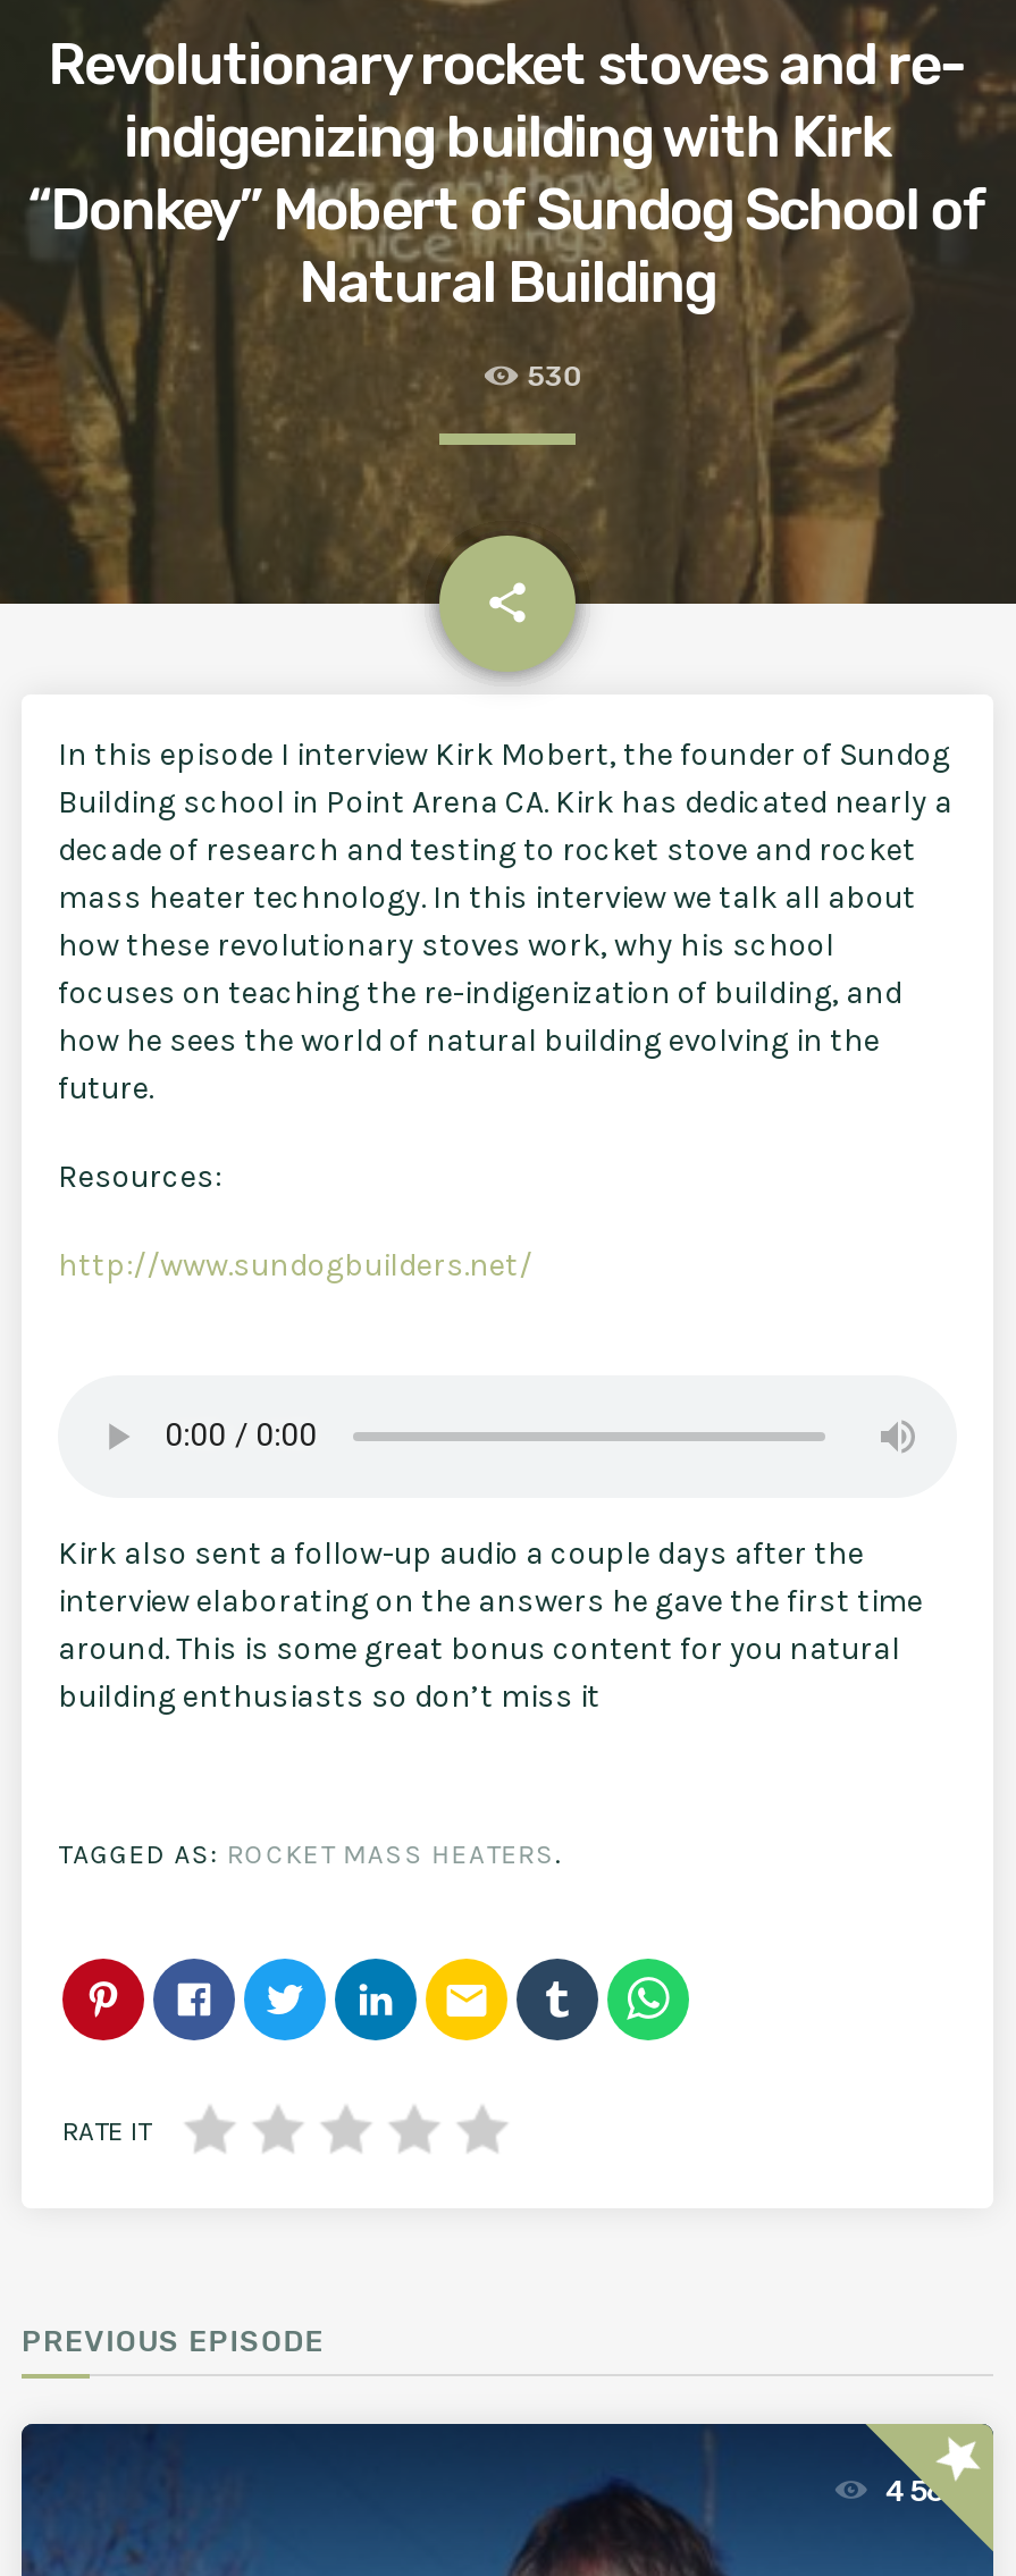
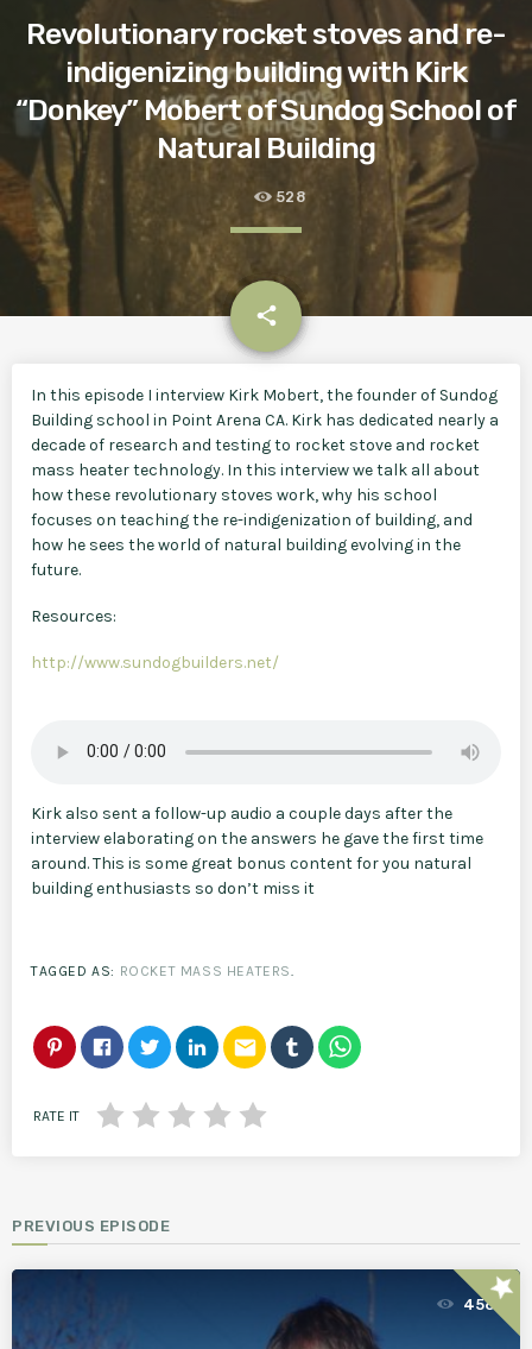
- 530
+ 528
